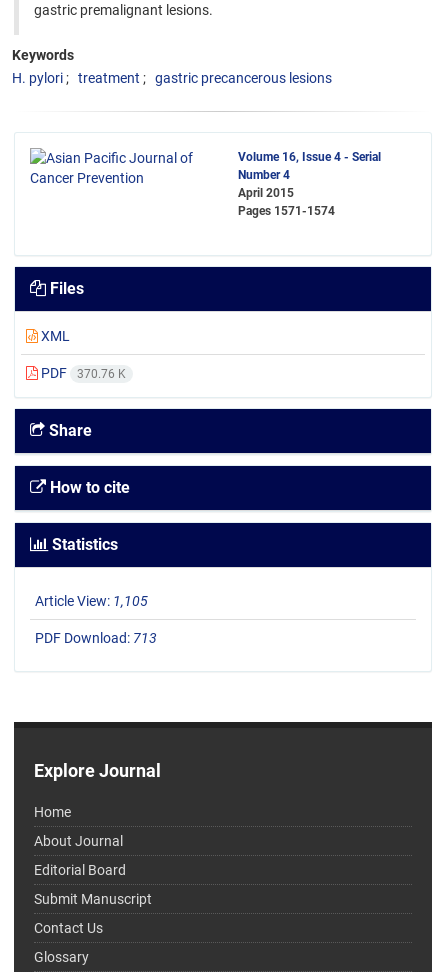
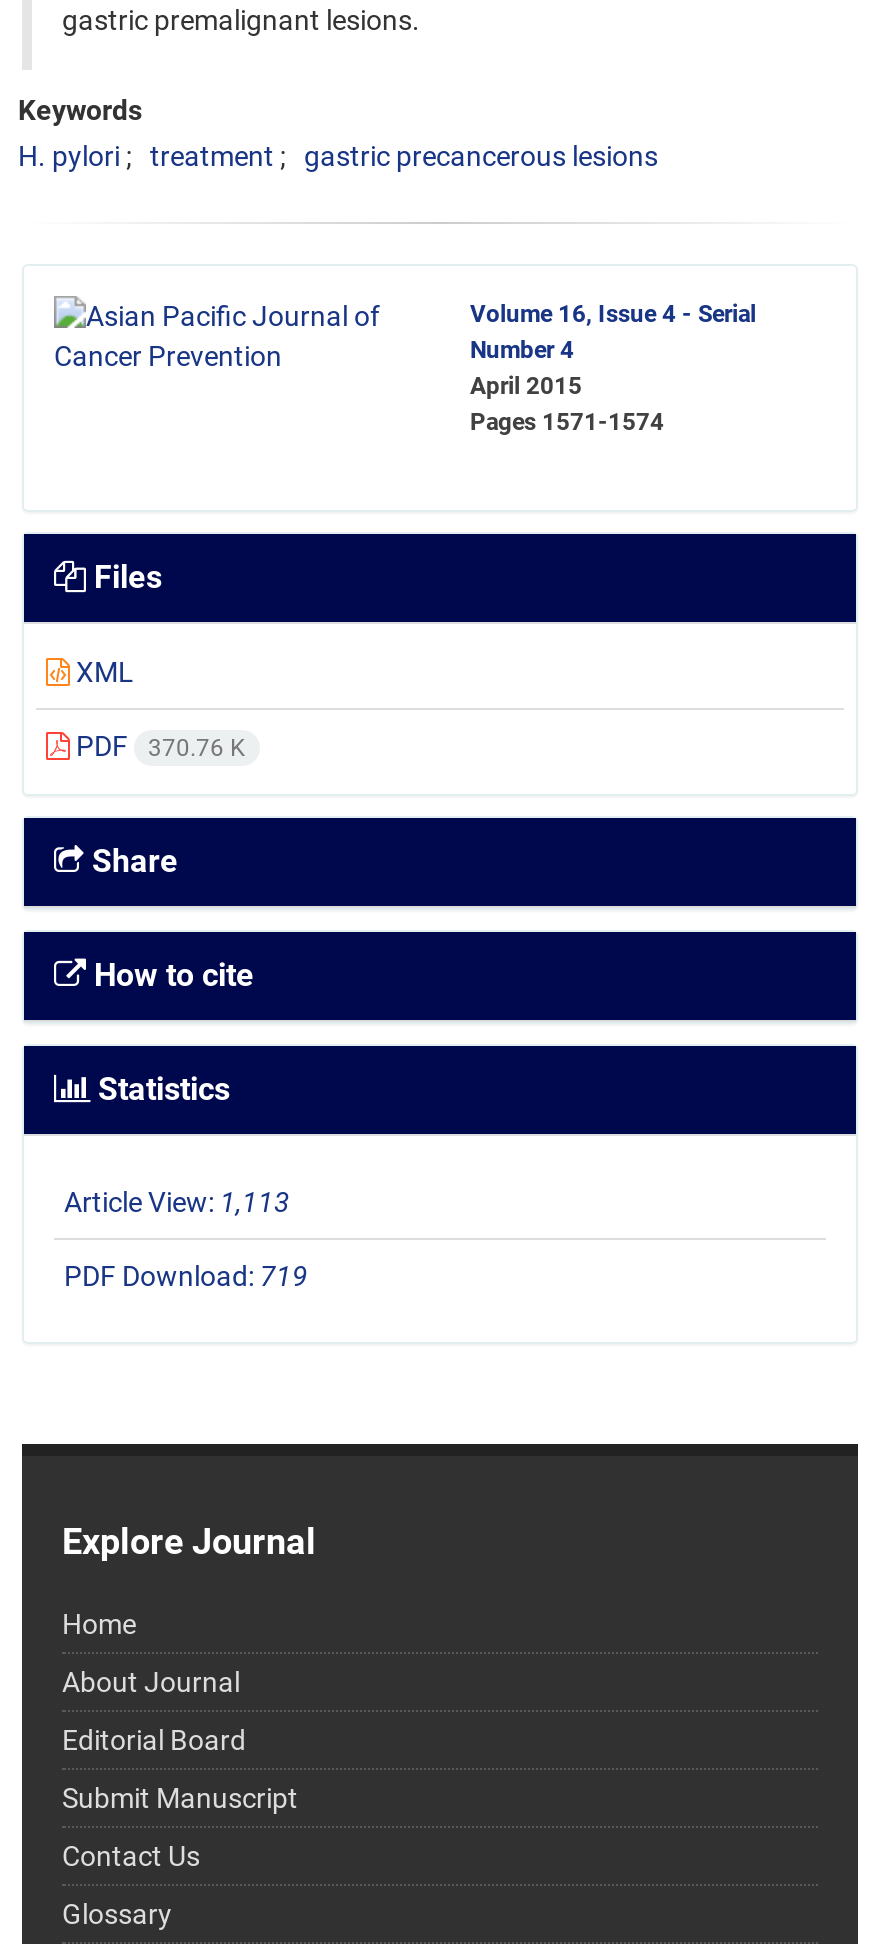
- Article View: 1,105
+ Article View: 1,113

- PDF Download: 713
+ PDF Download: 719
